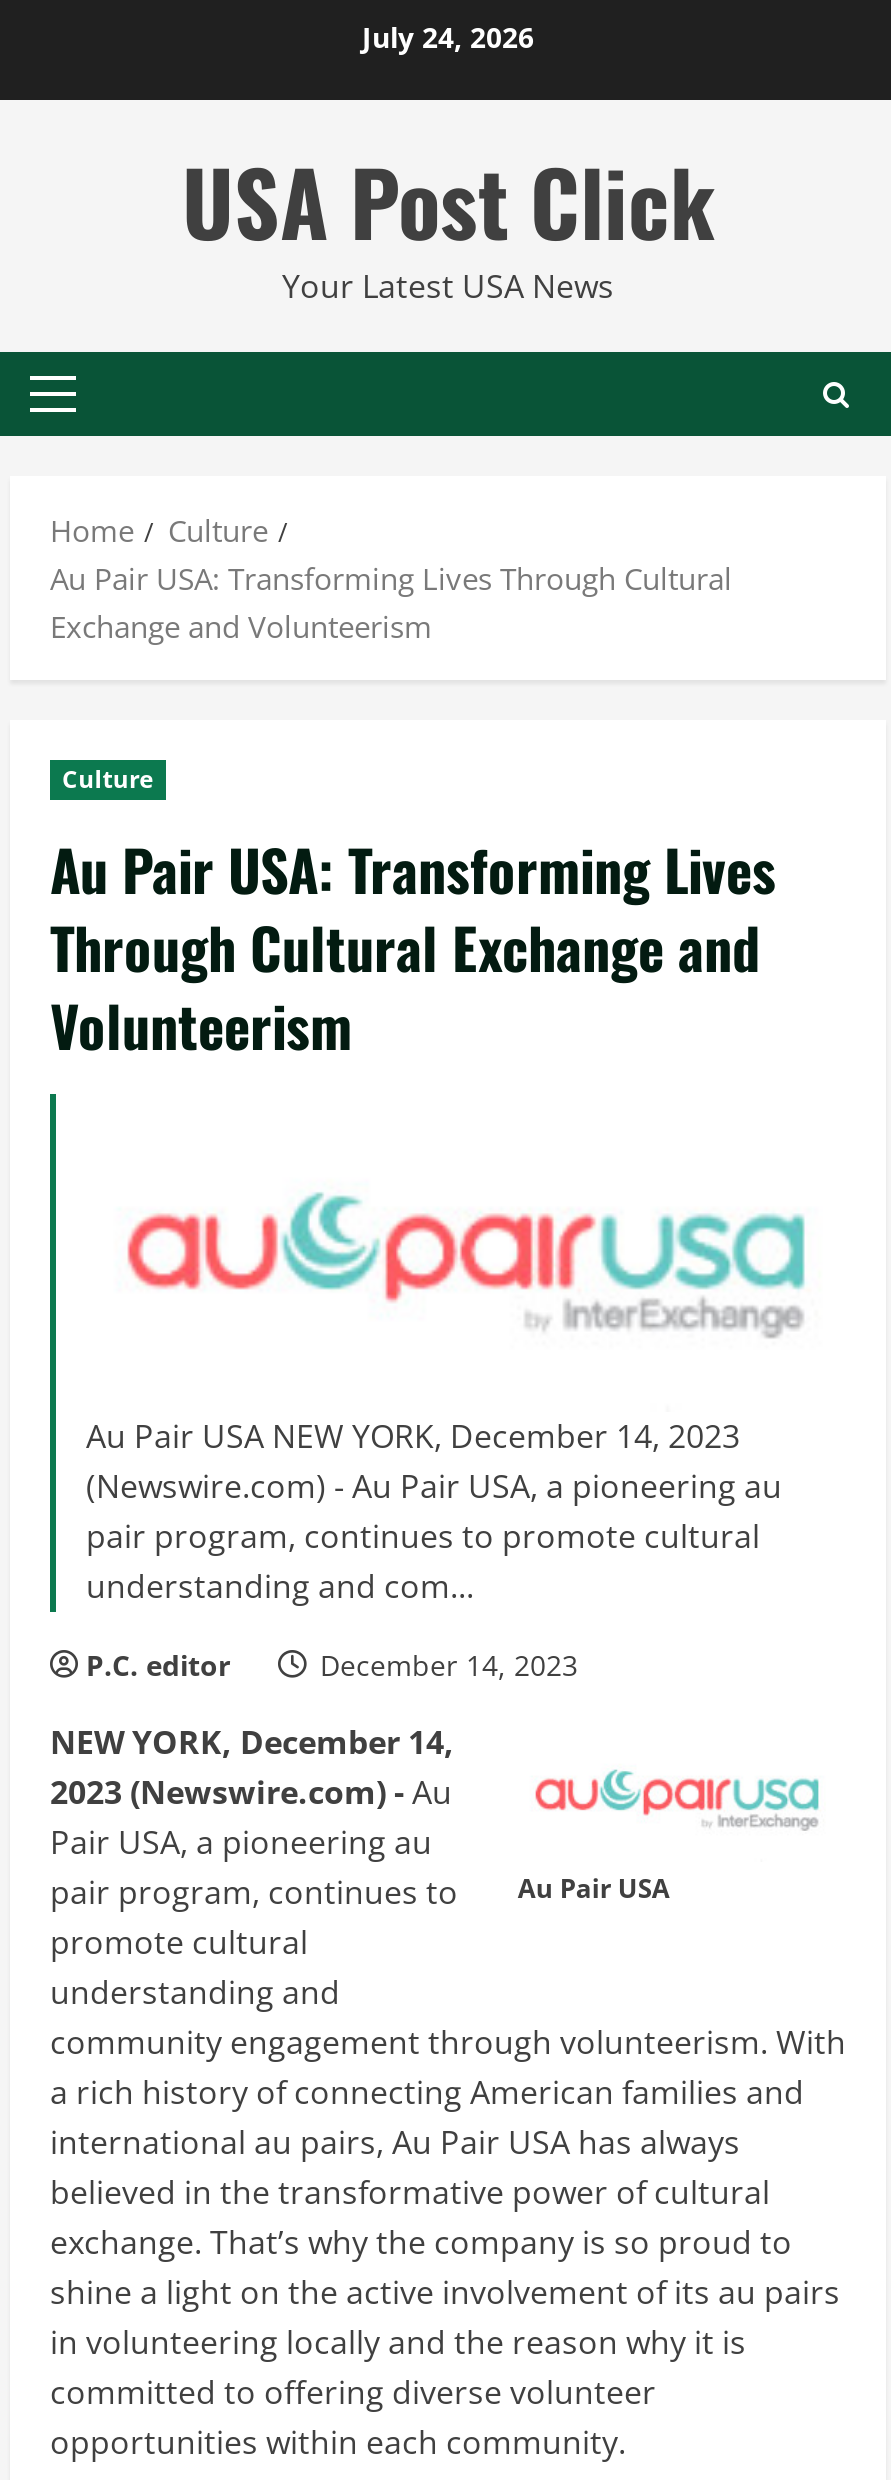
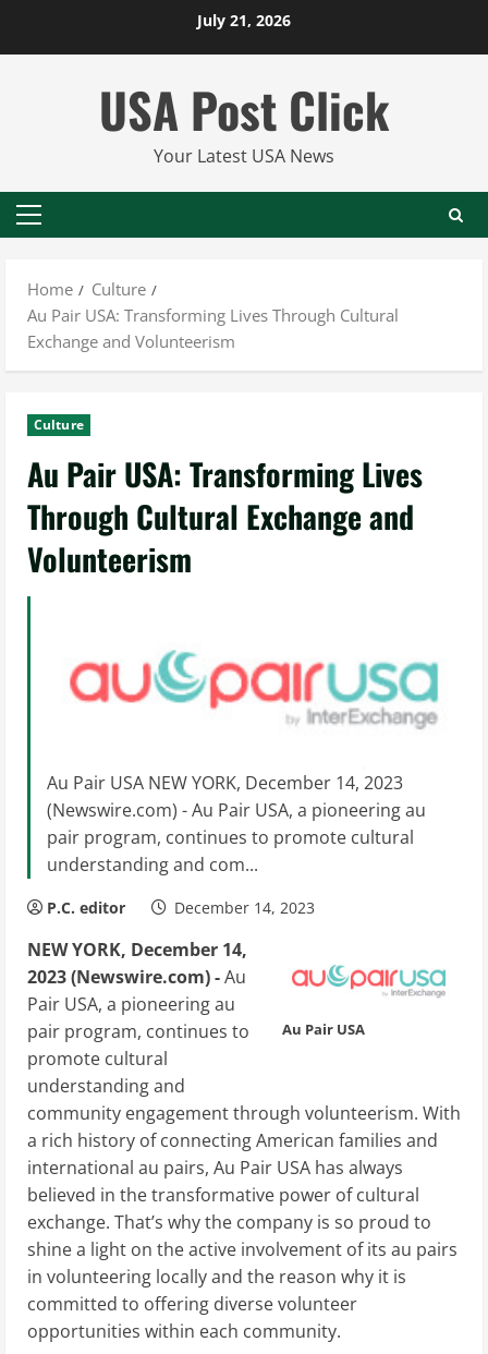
- July 24, 2026
+ July 21, 2026
